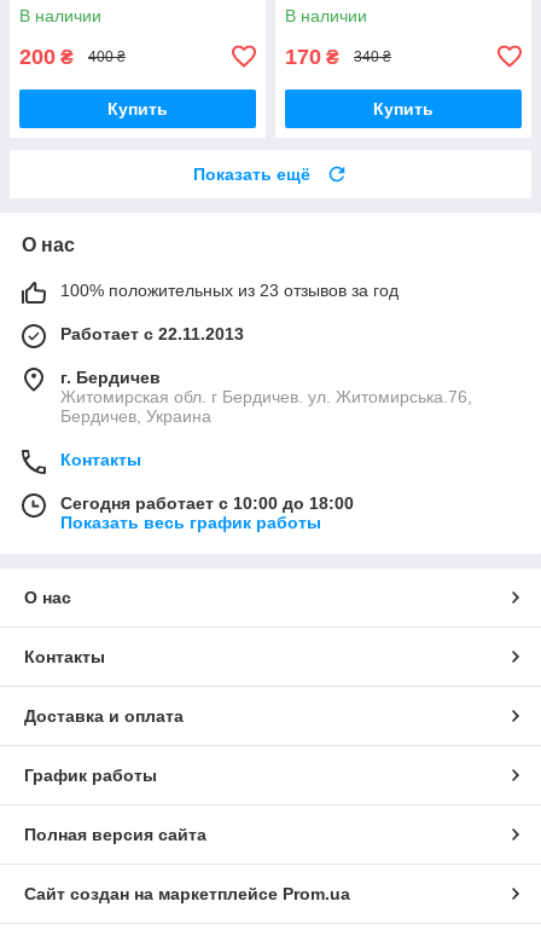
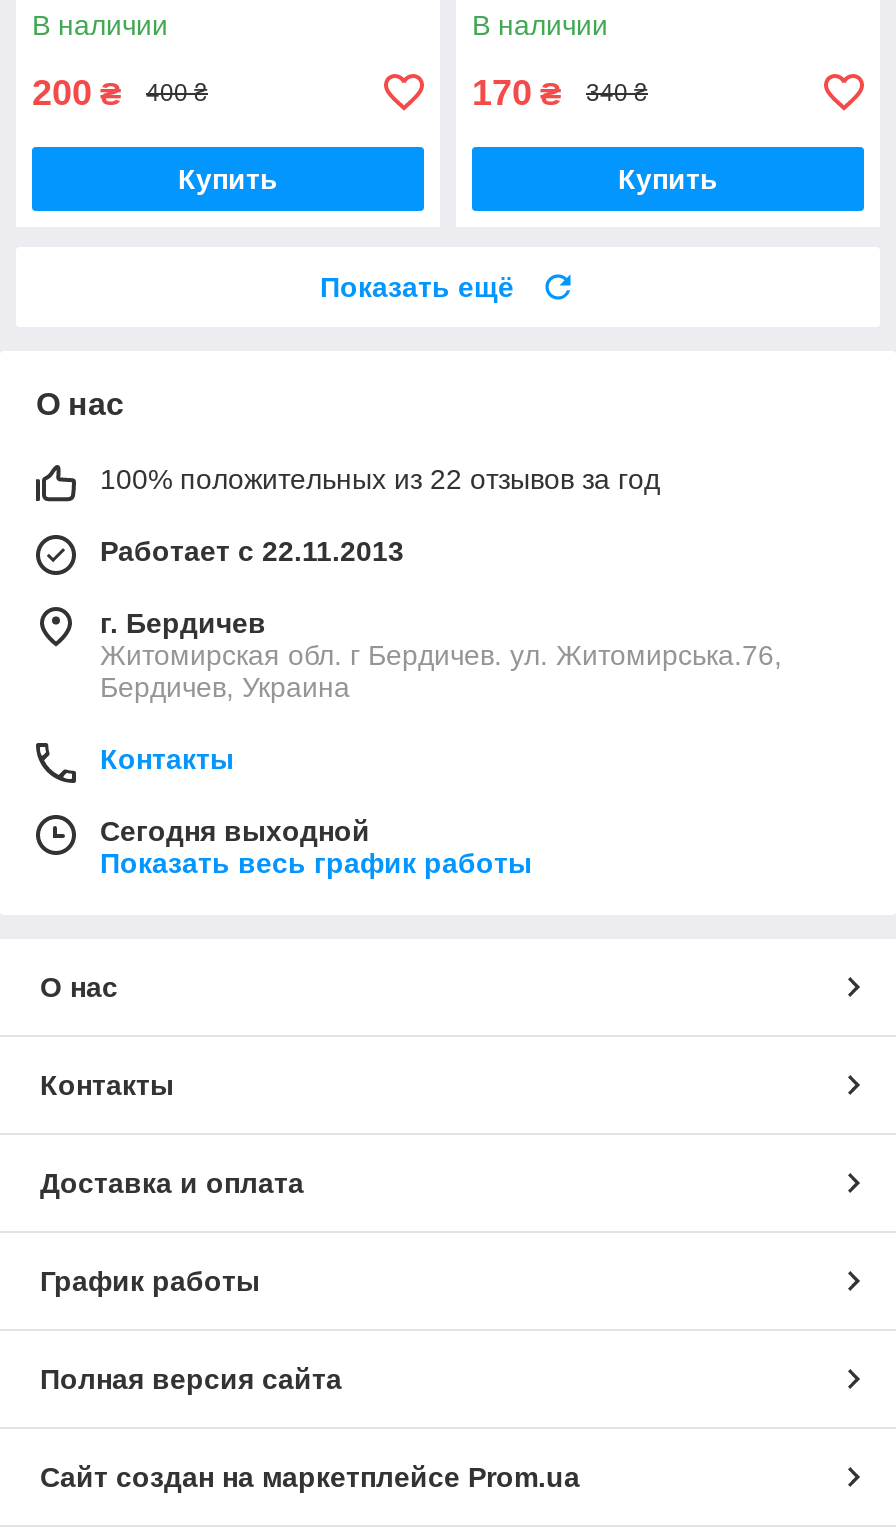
- 100% положительных из 23 отзывов за год
+ 100% положительных из 22 отзывов за год

- Сегодня работает с 10:00 до 18:00
+ Сегодня выходной
